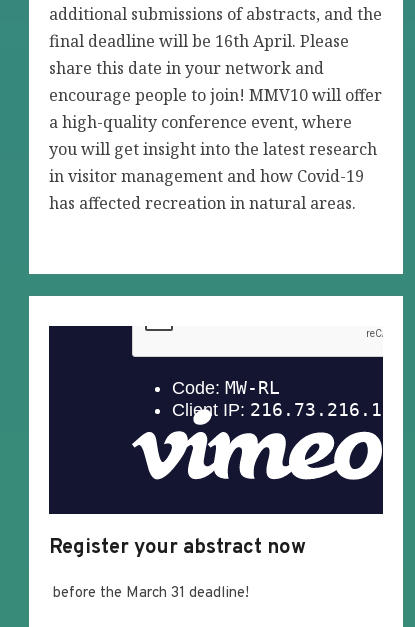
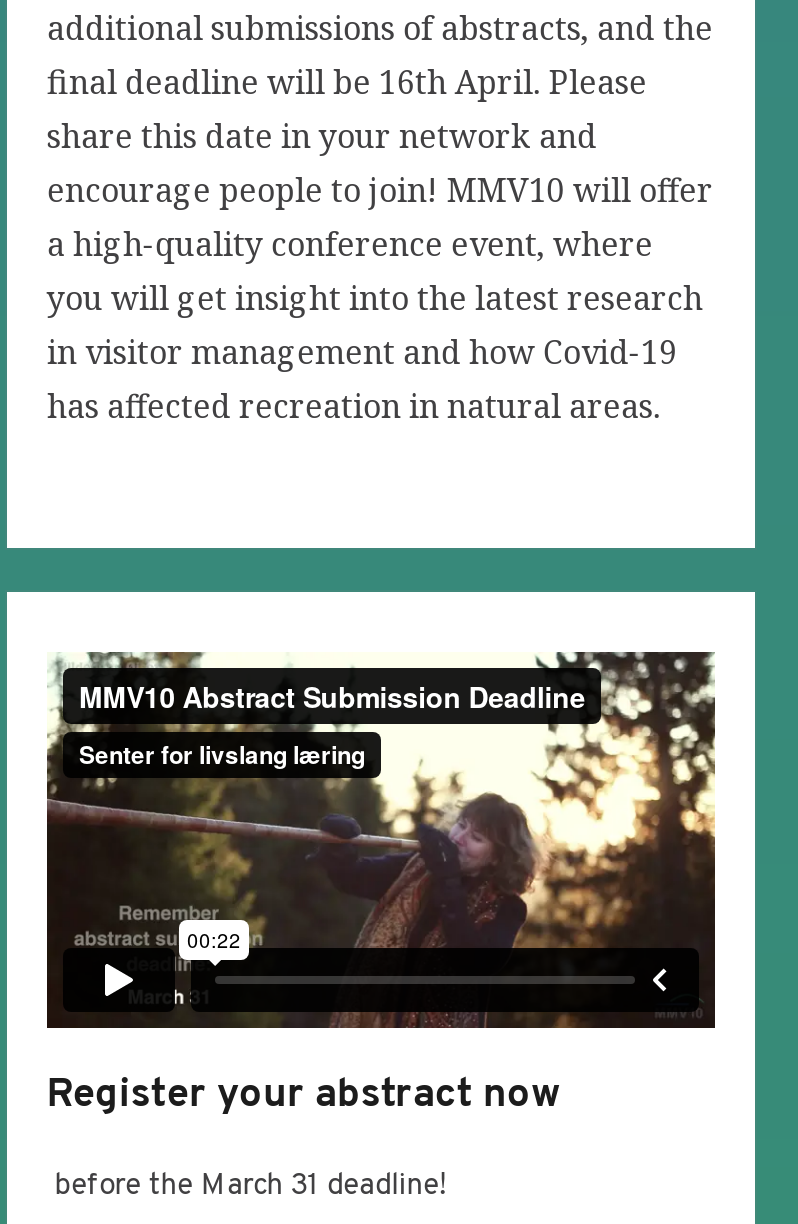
- [image]
+ [image]
